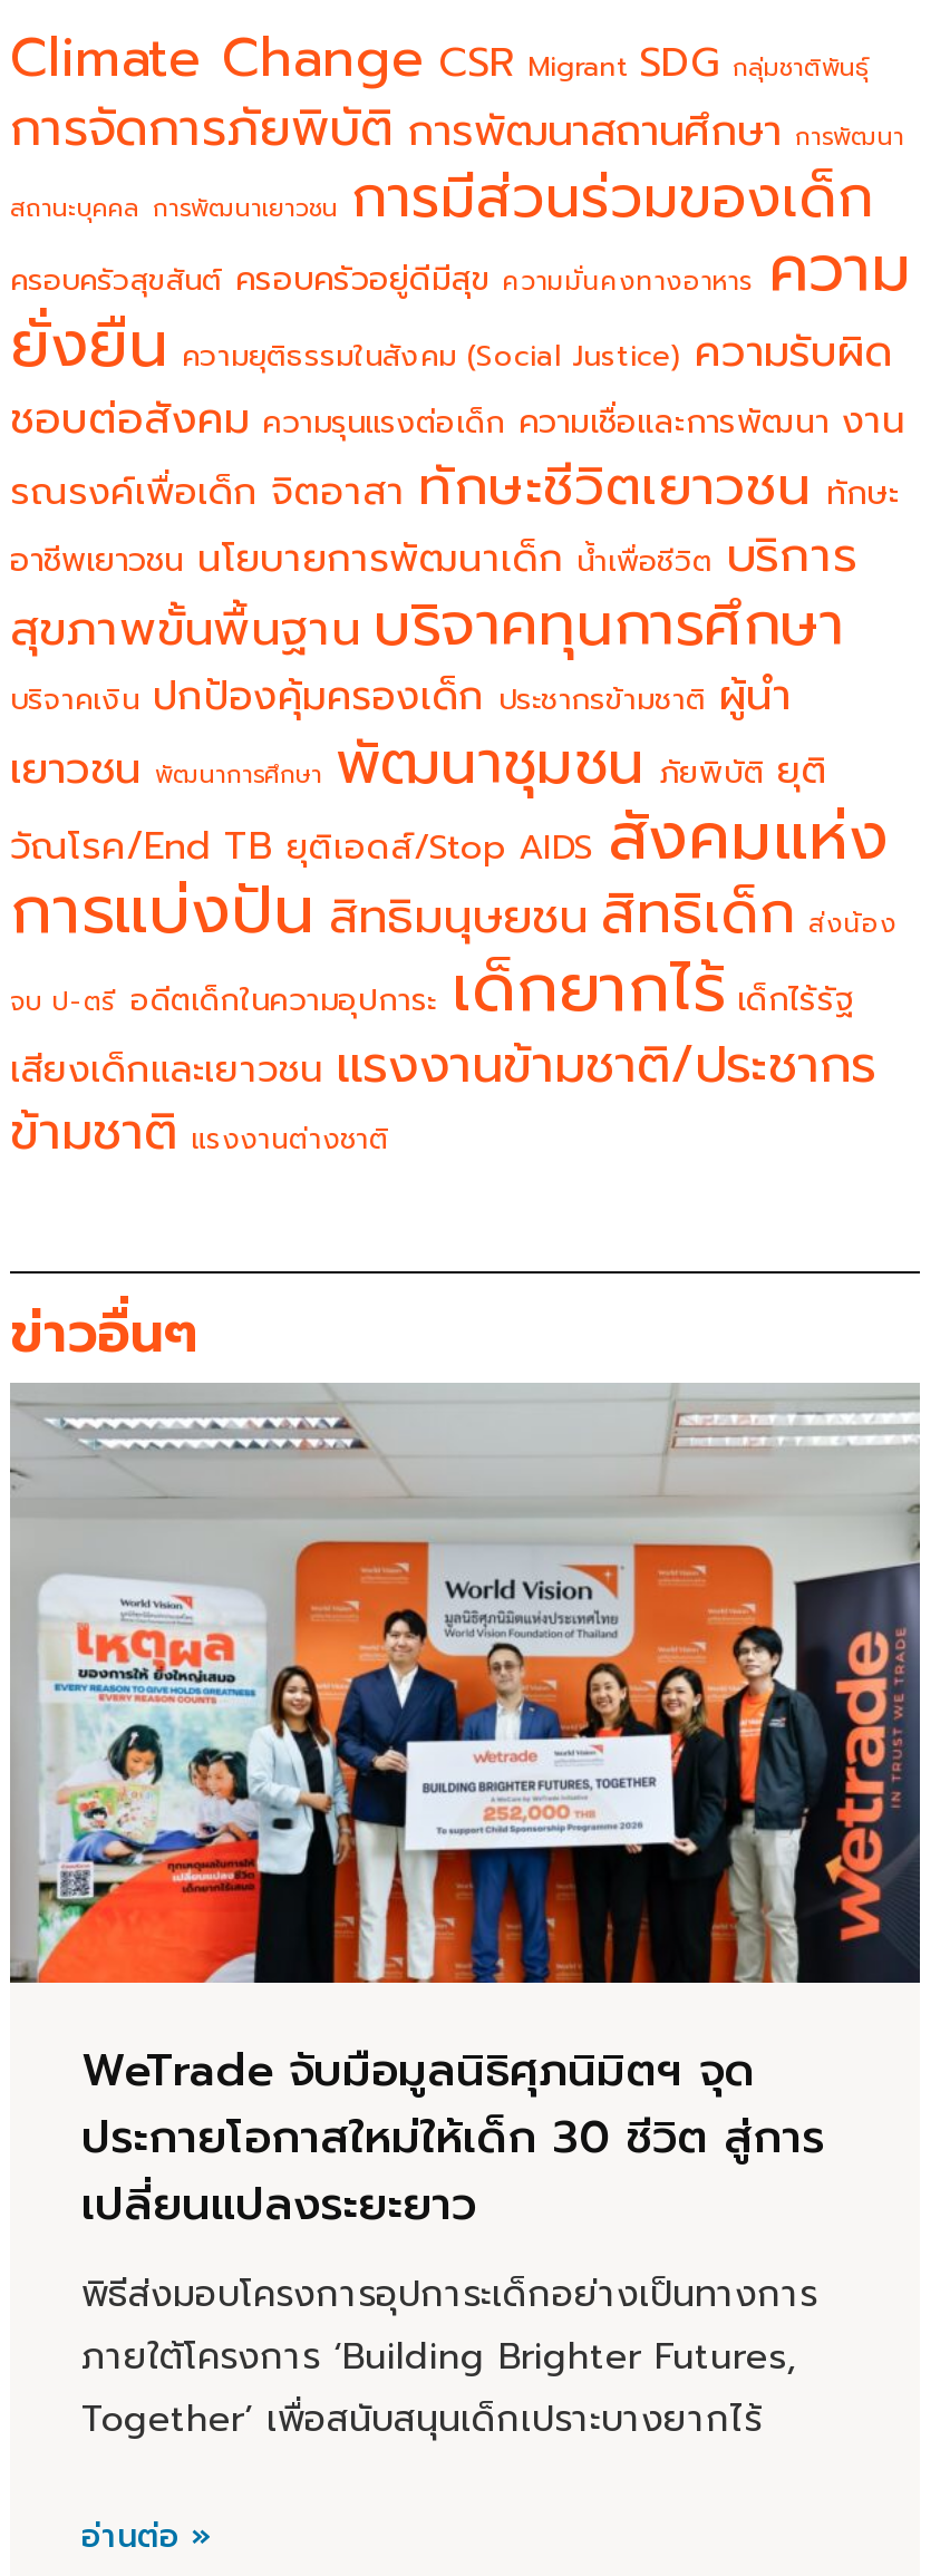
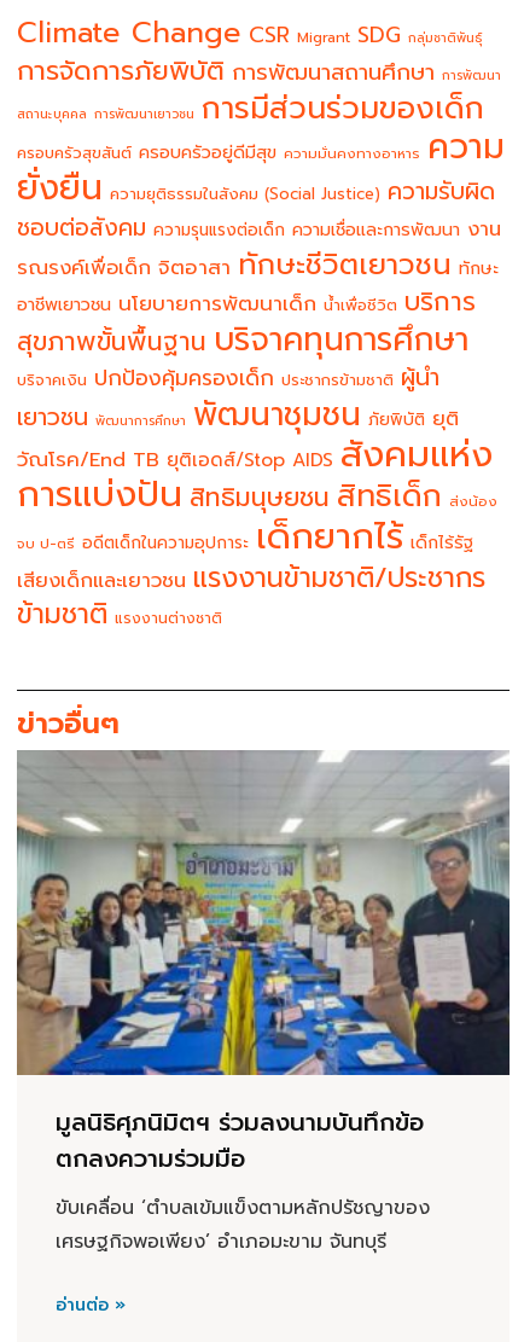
- [image]
- WeTrade จับมือมูลนิธิศุภนิมิตฯ จุด
- ประกายโอกาสใหม่ให้เด็ก 30 ชีวิต สู่การ
- เปลี่ยนแปลงระยะยาว
+ [image]
+ มูลนิธิศุภนิมิตฯ ร่วมลงนามบันทึกข้อ
+ ตกลงความร่วมมือ

- พิธีส่งมอบโครงการอุปการะเด็กอย่างเป็นทางการ
- ภายใต้โครงการ ‘Building Brighter Futures,
- Together’ เพื่อสนับสนุนเด็กเปราะบางยากไร้
+ ขับเคลื่อน ‘ตำบลเข้มแข็งตามหลักปรัชญาของ
+ เศรษฐกิจพอเพียง’ อำเภอมะขาม จันทบุรี
